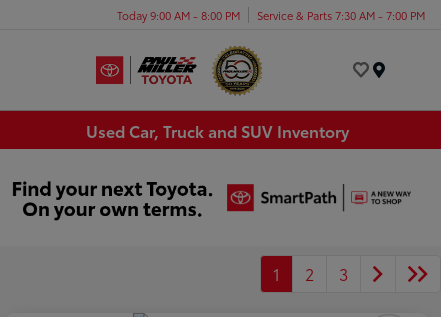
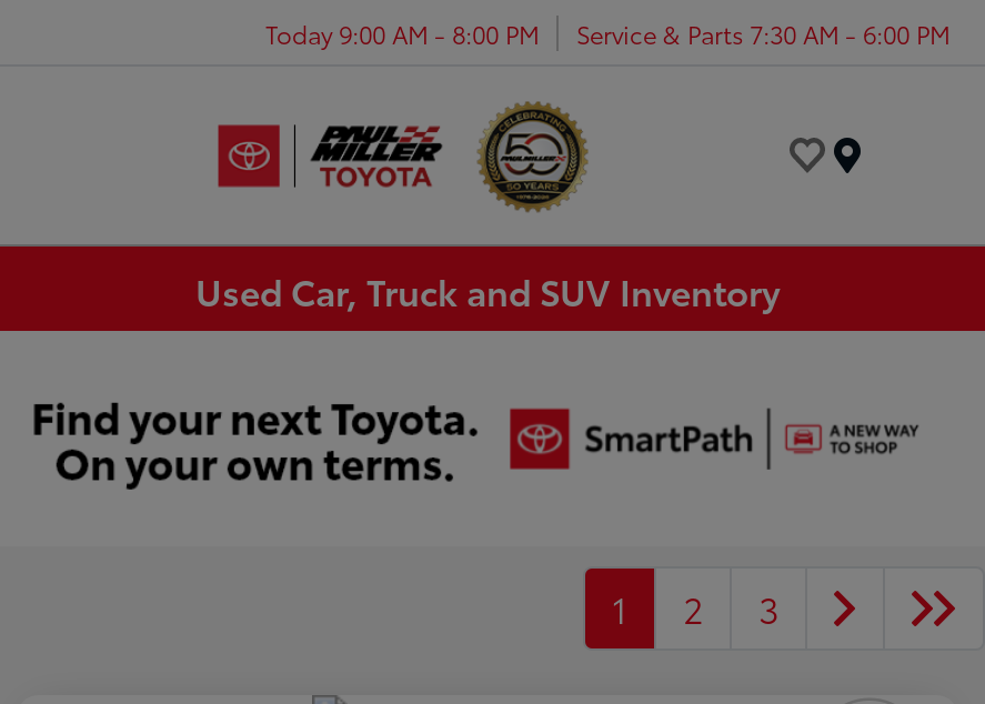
- Service & Parts 7:30 AM - 7:00 PM
+ Service & Parts 7:30 AM - 6:00 PM
